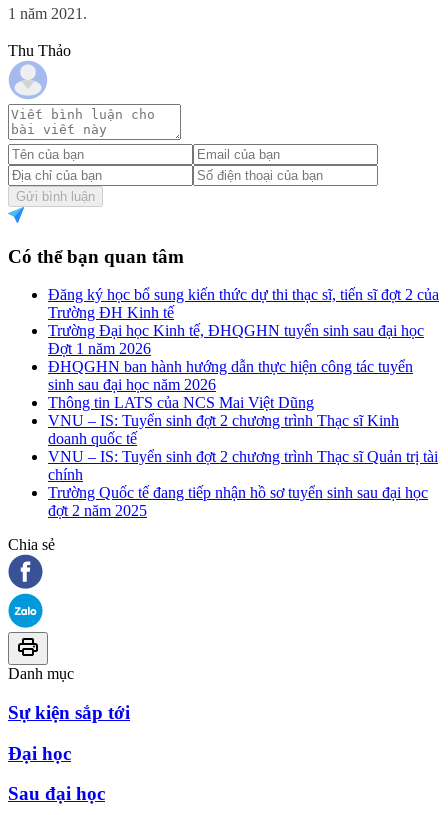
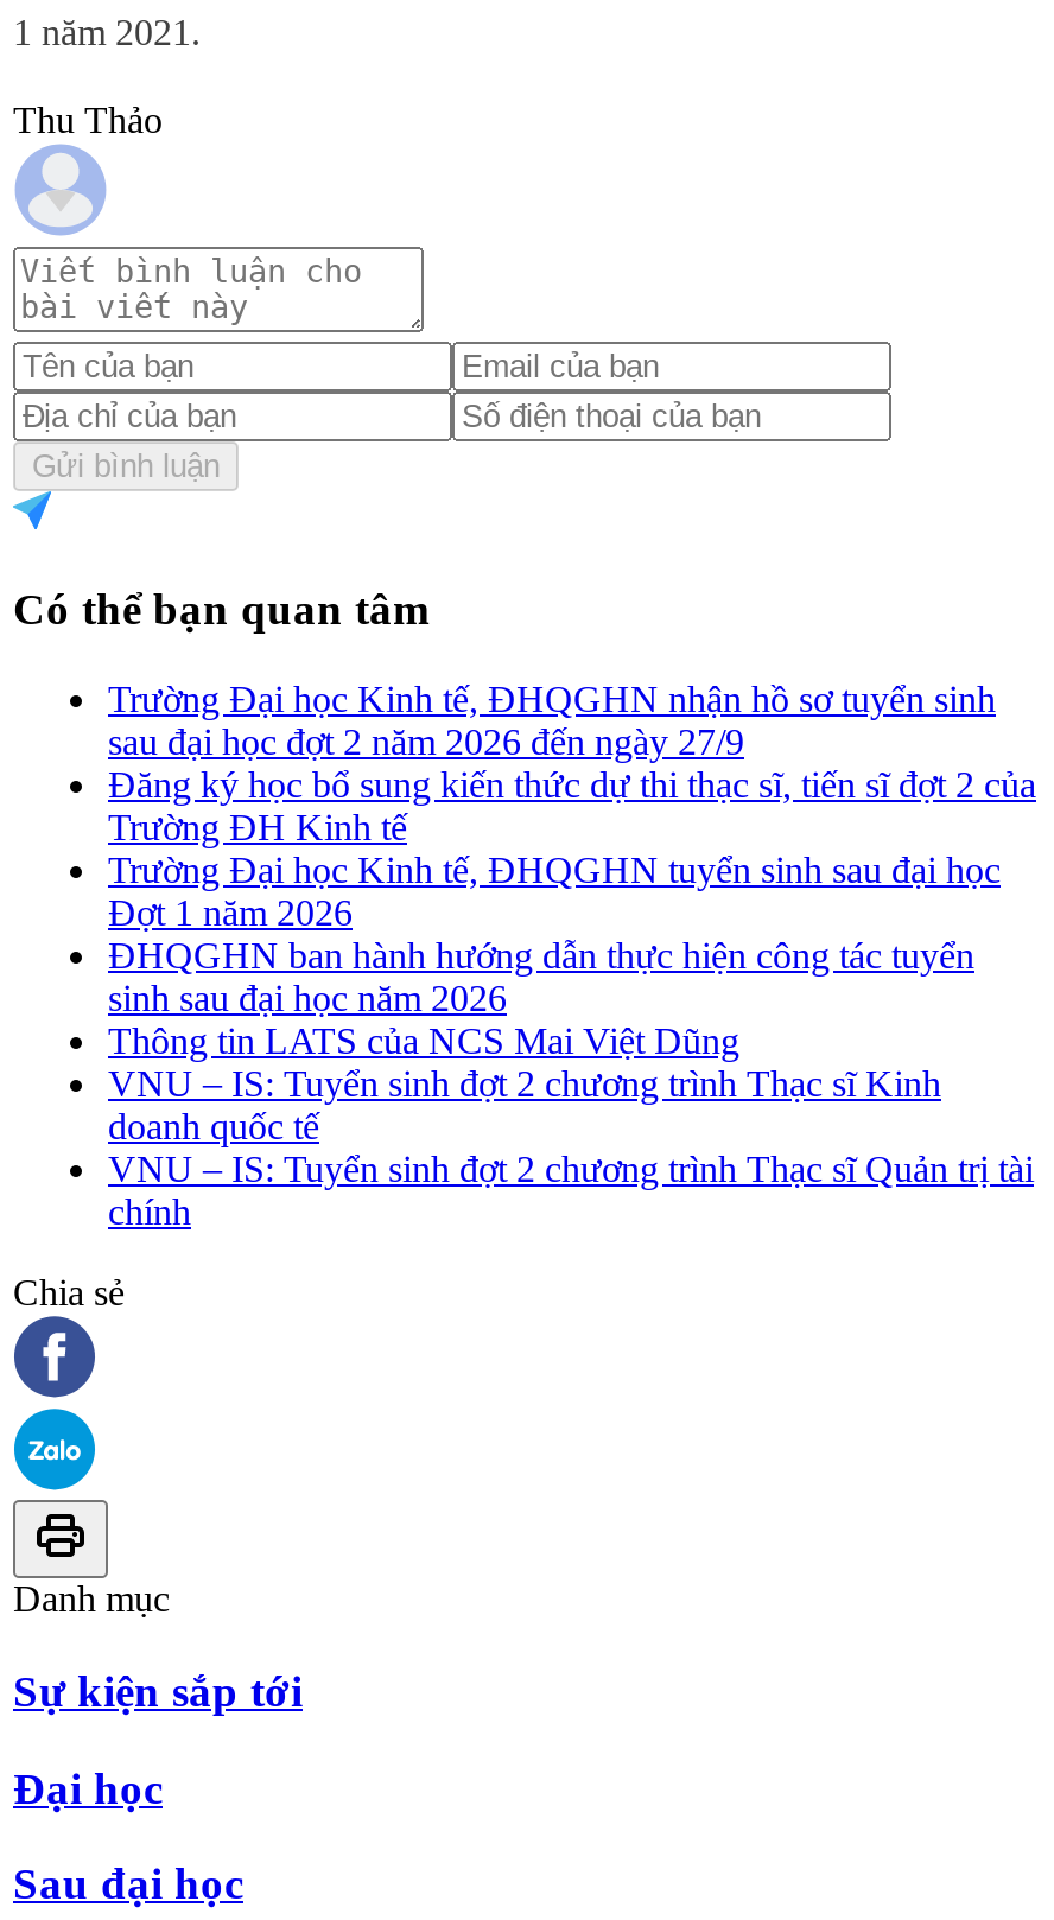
+ Trường Đại học Kinh tế, ĐHQGHN nhận hồ sơ tuyển sinh
+ sau đại học đợt 2 năm 2026 đến ngày 27/9

moved down: Đăng ký học bổ sung kiến thức dự thi thạc sĩ, tiến sĩ đợt 2 của | Trường ĐH Kinh tế | Trường Đại học Kinh tế, ĐHQGHN tuyển sinh sau đại học | ... | VNU – IS: Tuyển sinh đợt 2 chương trình Thạc sĩ Quản trị tài | chính

- Trường Quốc tế đang tiếp nhận hồ sơ tuyển sinh sau đại học
- đợt 2 năm 2025
